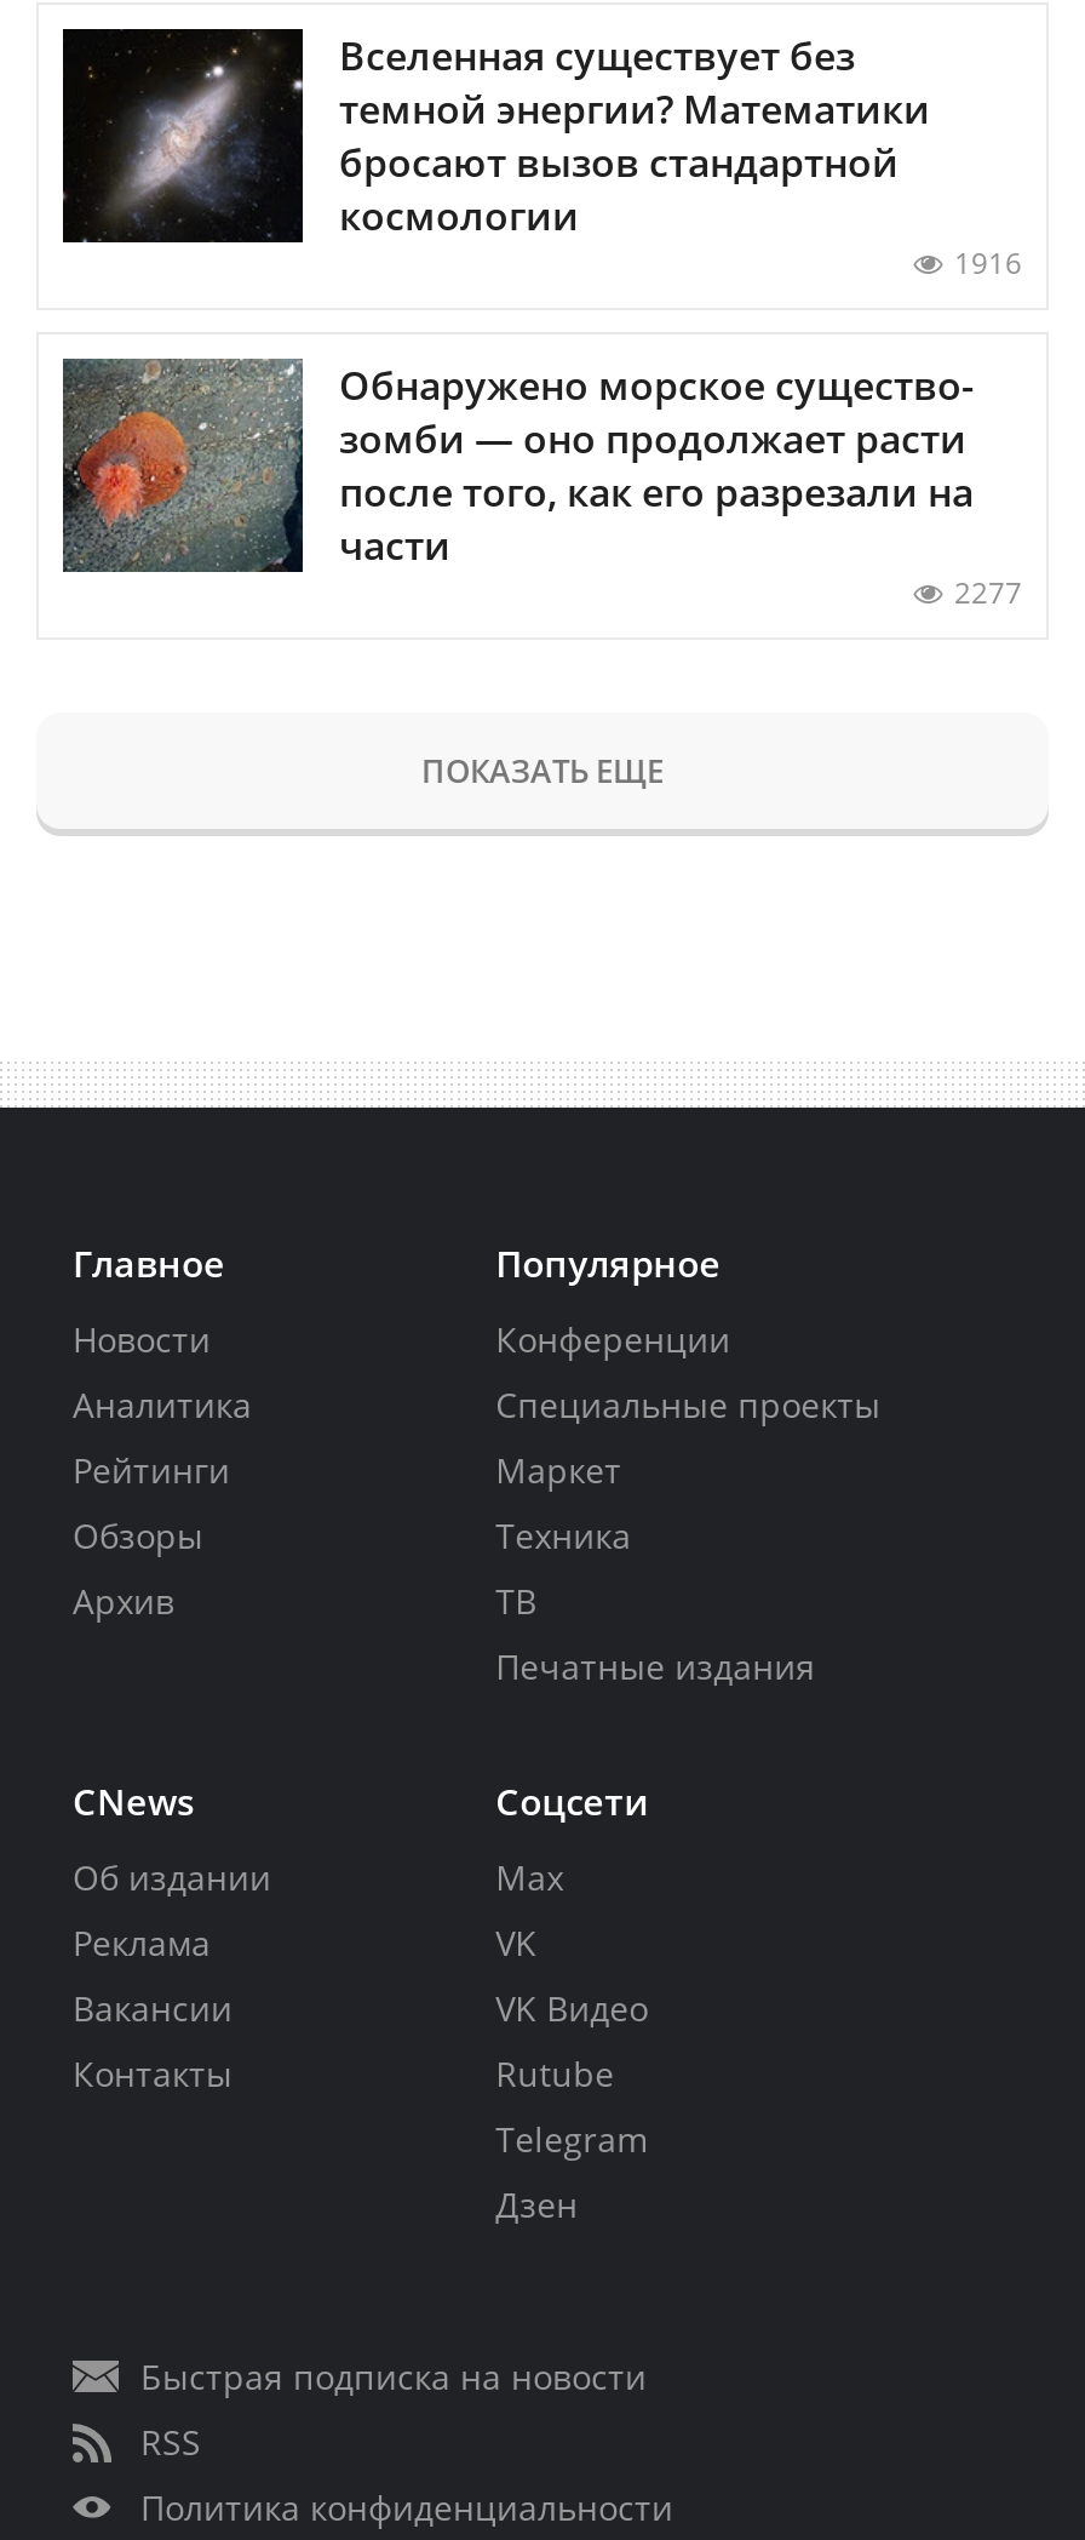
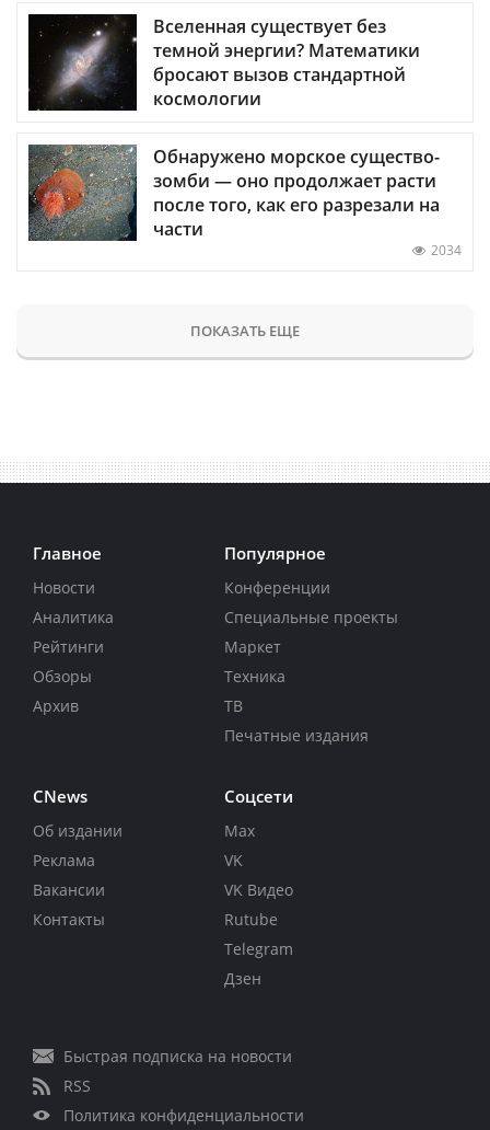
- 1916

- 2277
+ 2034
